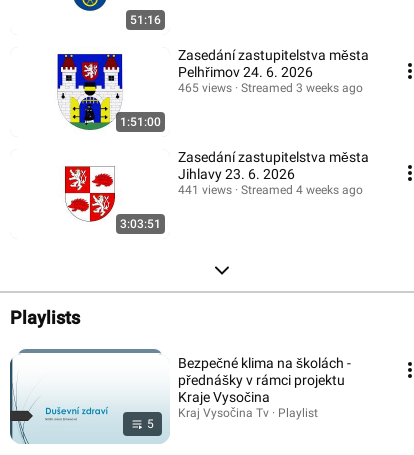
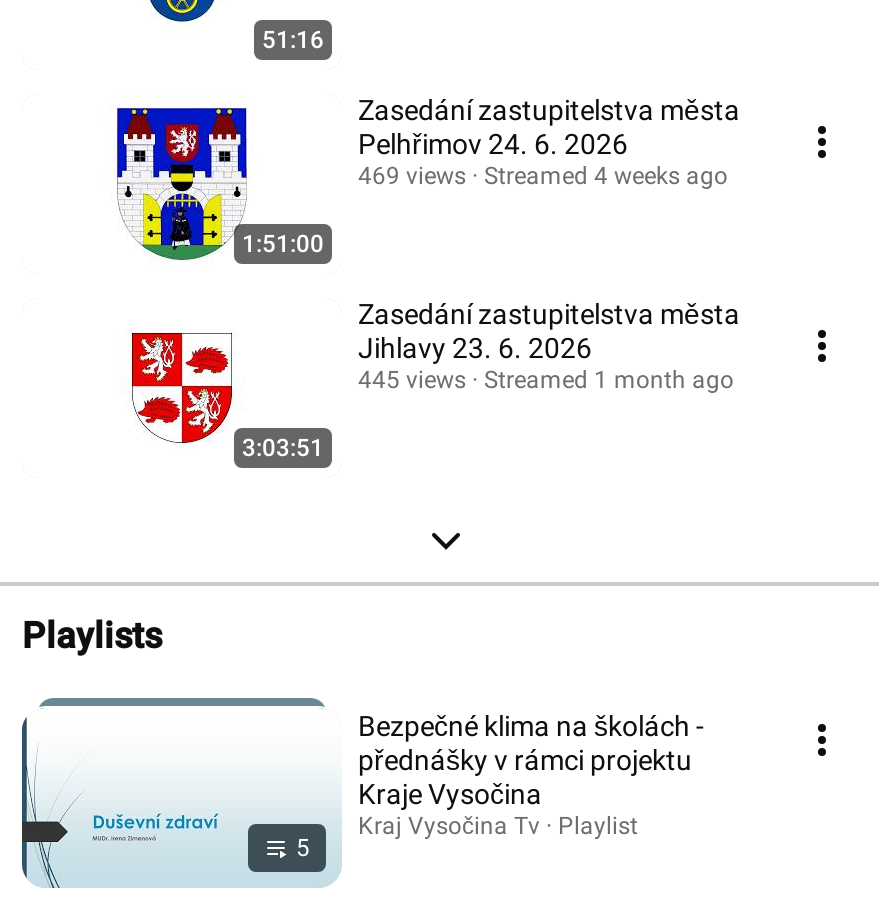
- 465 views
+ 469 views

- Streamed 3 weeks ago

- 441 views
+ 445 views

moved up: Streamed 4 weeks ago

+ Streamed 1 month ago
